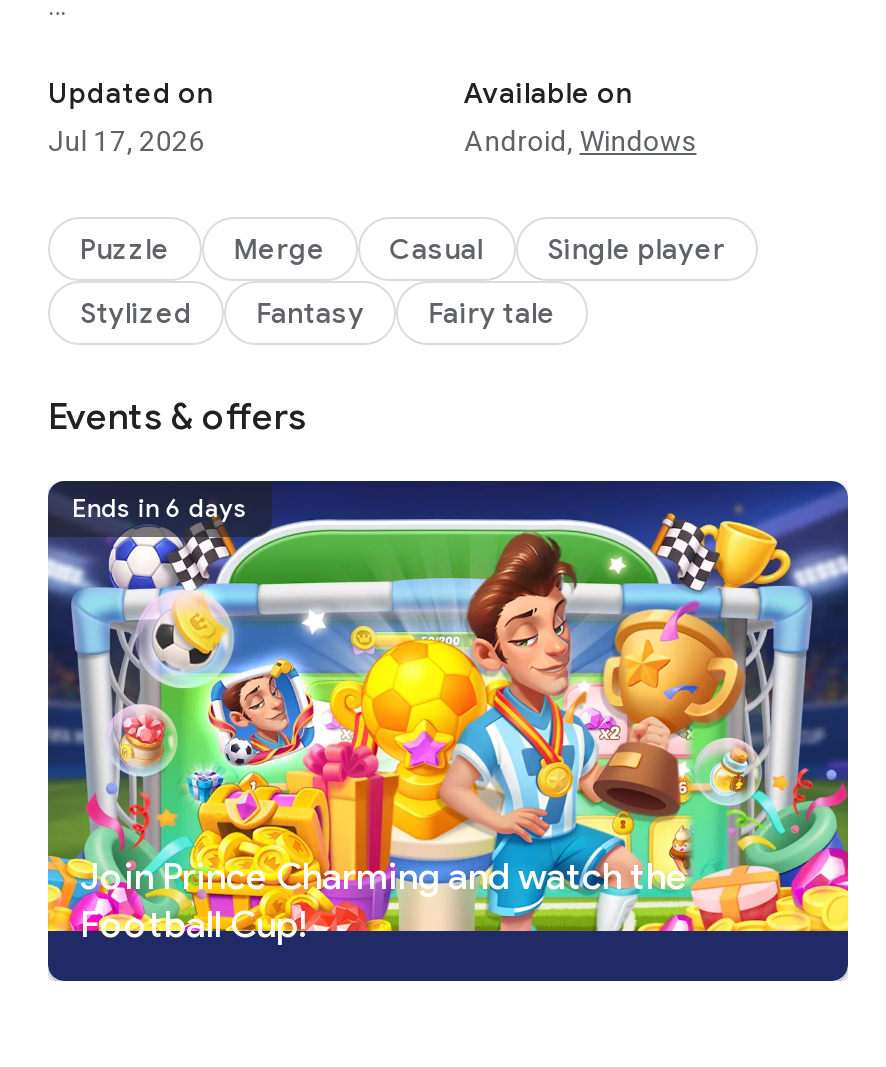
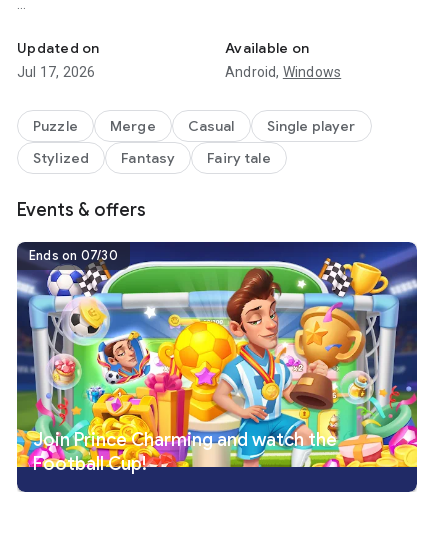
- Ends in 6 days
+ Ends on 07/30
